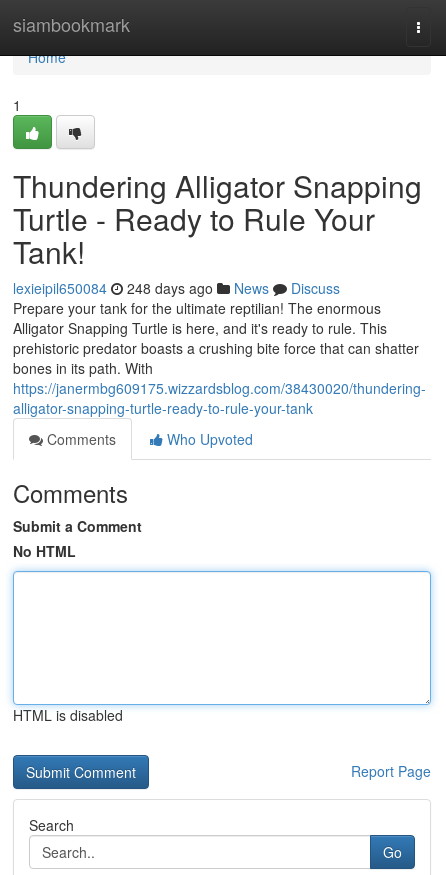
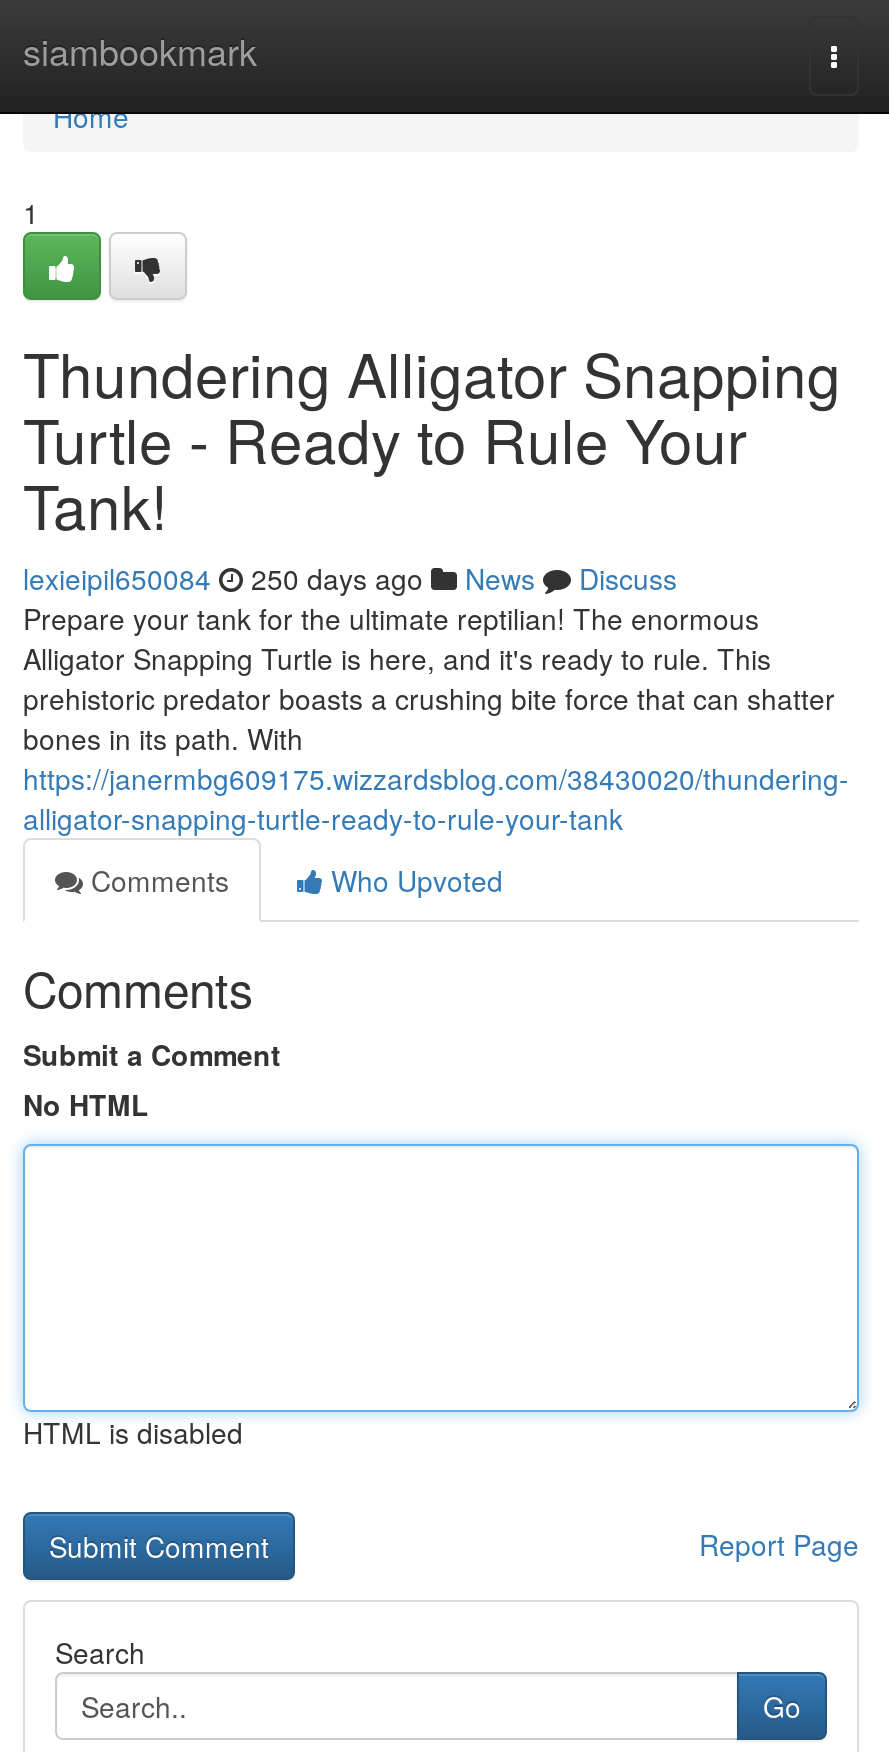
- lexieipil650084 248 days ago News Discuss
+ lexieipil650084 250 days ago News Discuss
